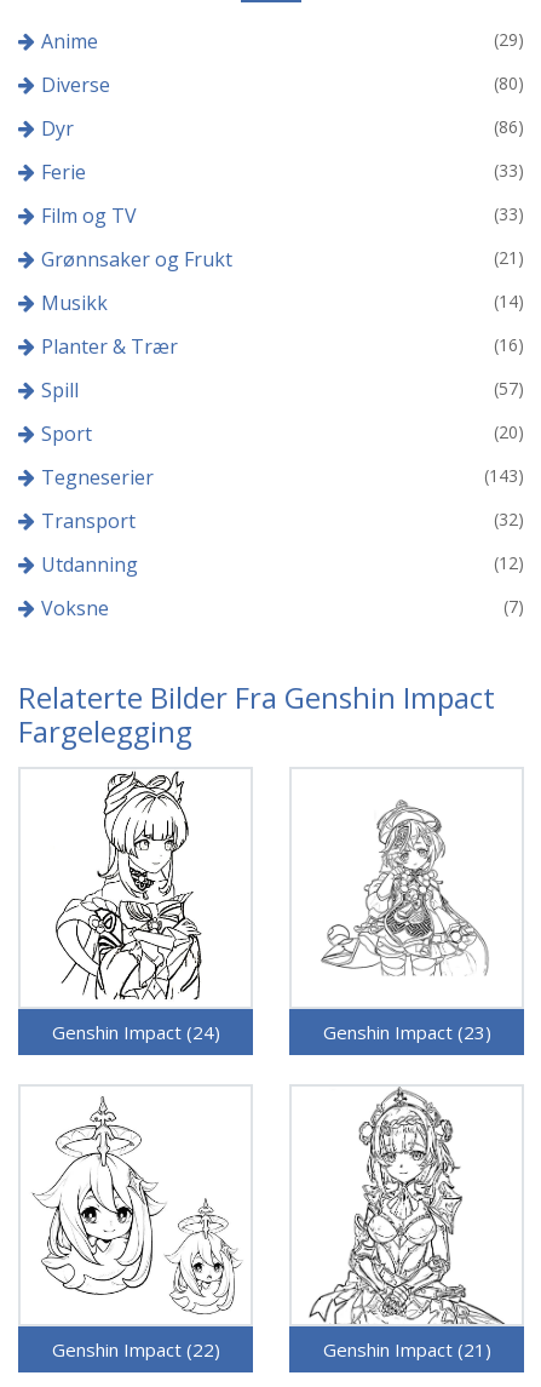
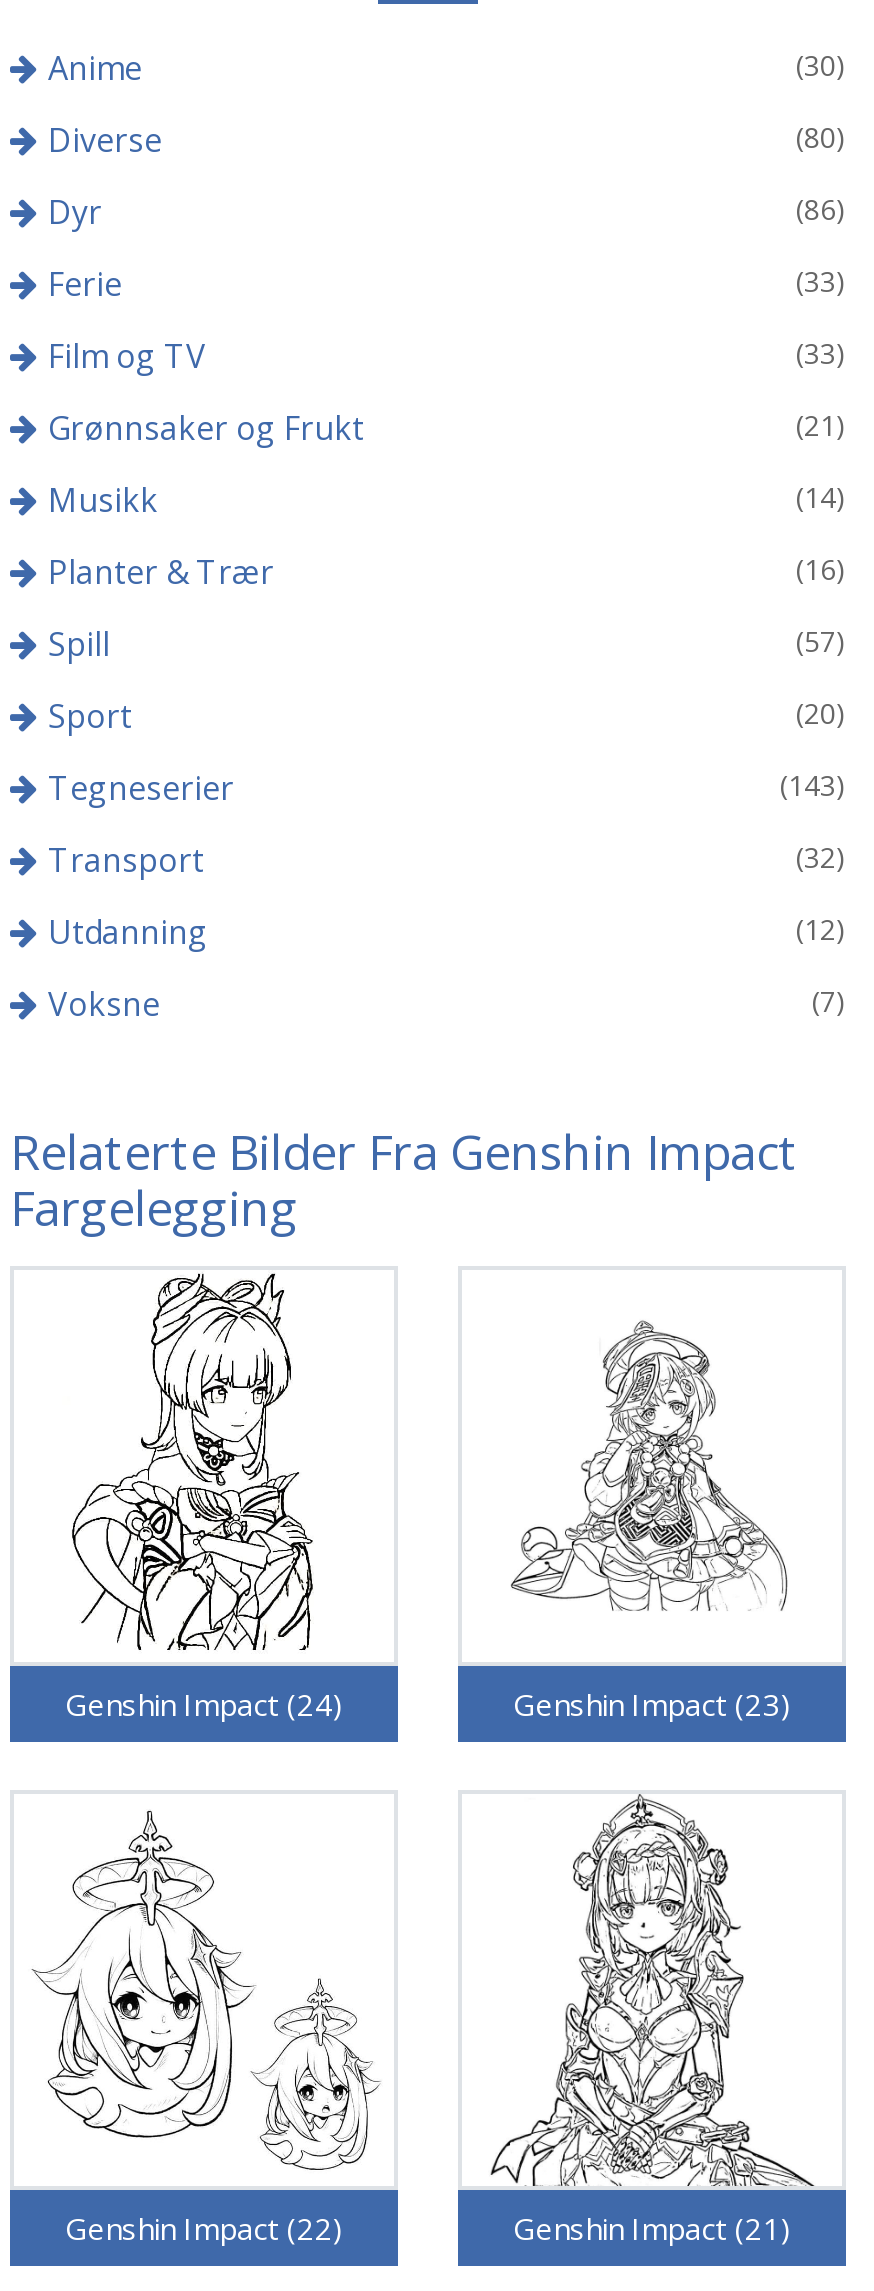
- (29)
+ (30)
